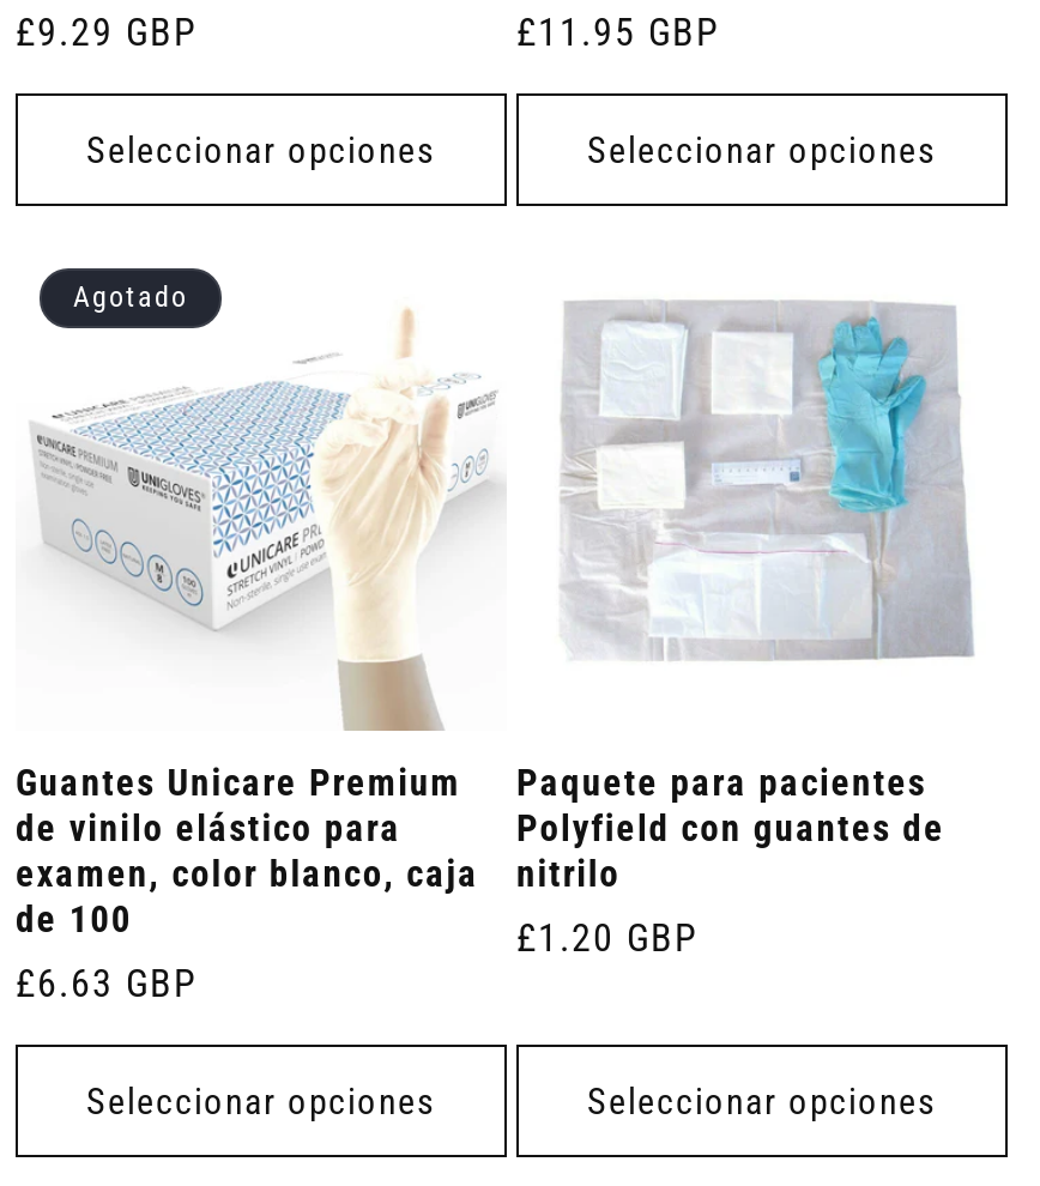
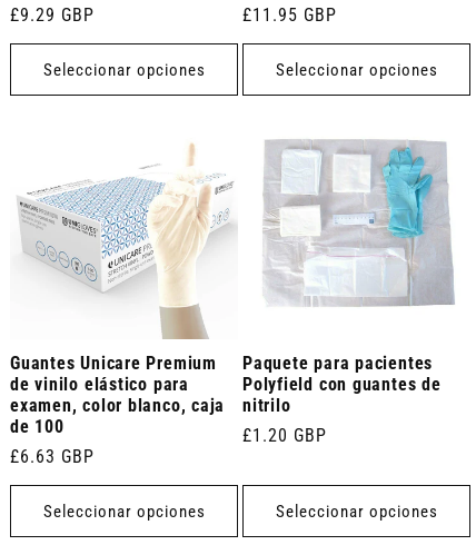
- Agotado
